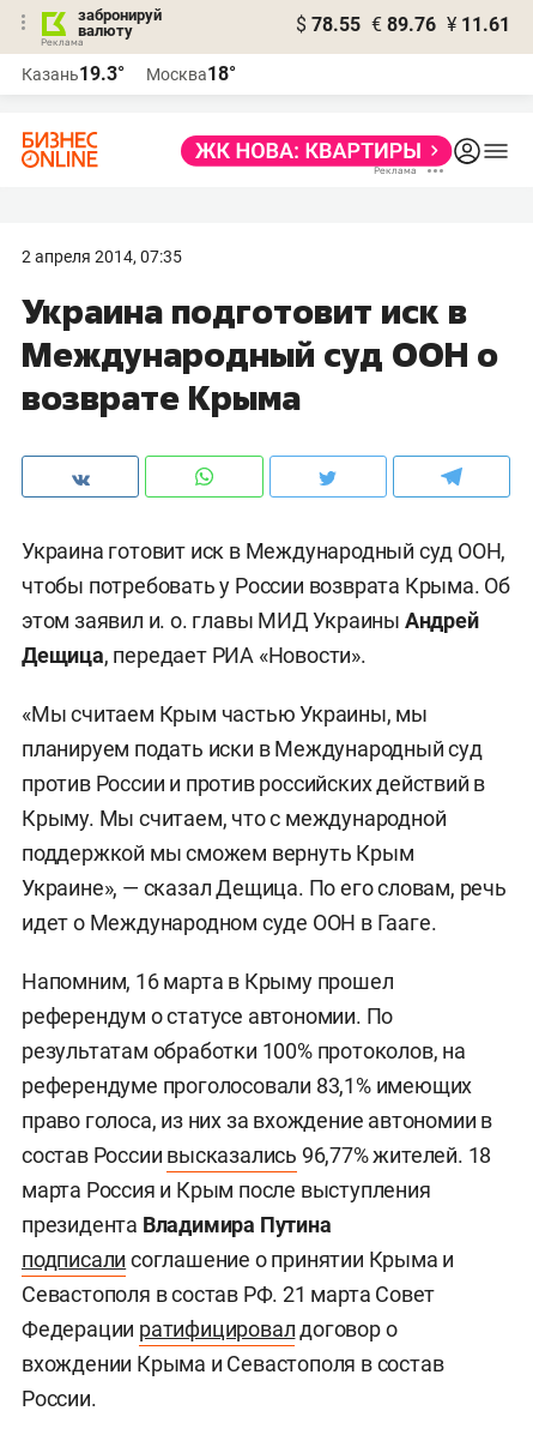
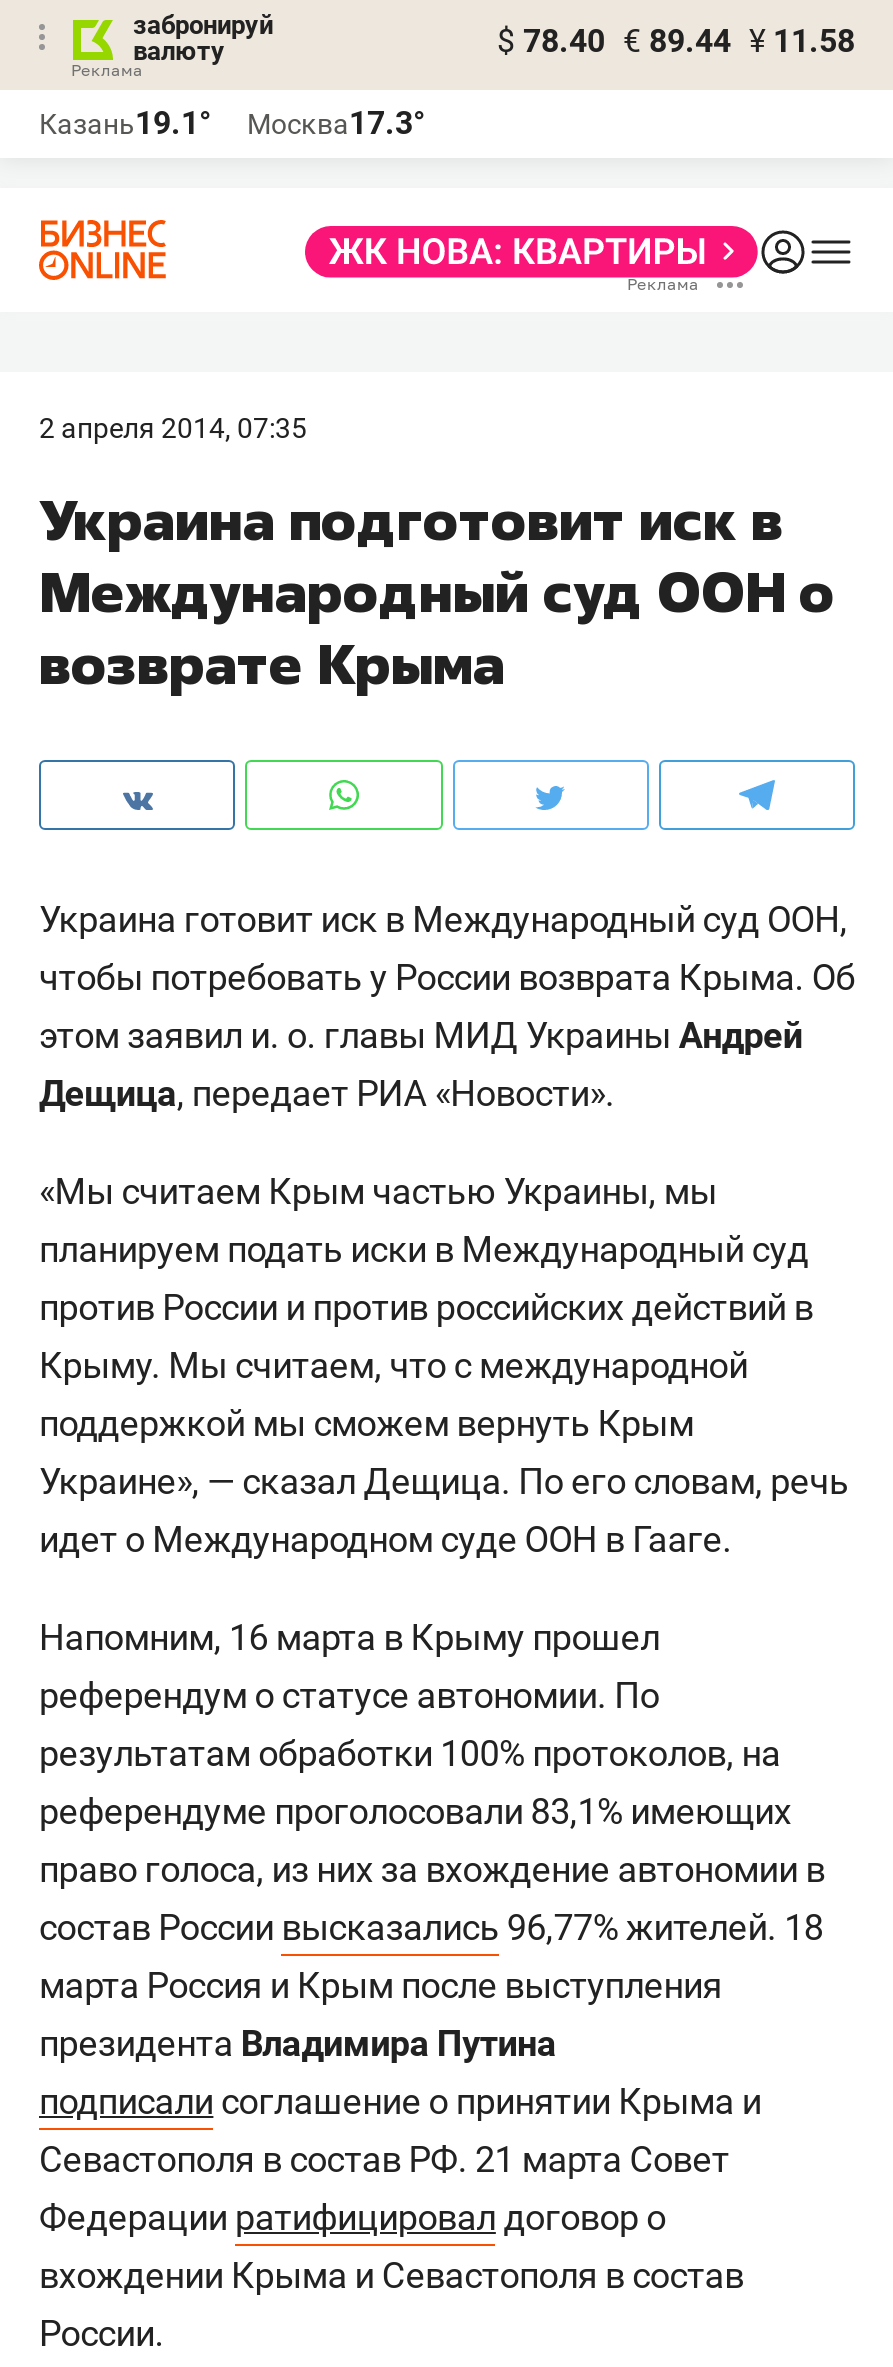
- $ 78.55 € 89.76 ¥ 11.61
+ $ 78.40 € 89.44 ¥ 11.58

- Казань19.3°
+ Казань19.1°

- Москва18°
+ Москва17.3°
